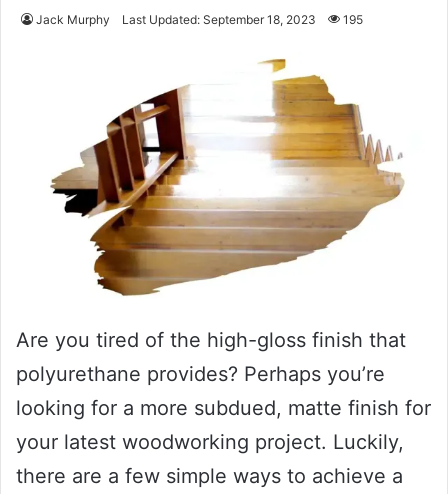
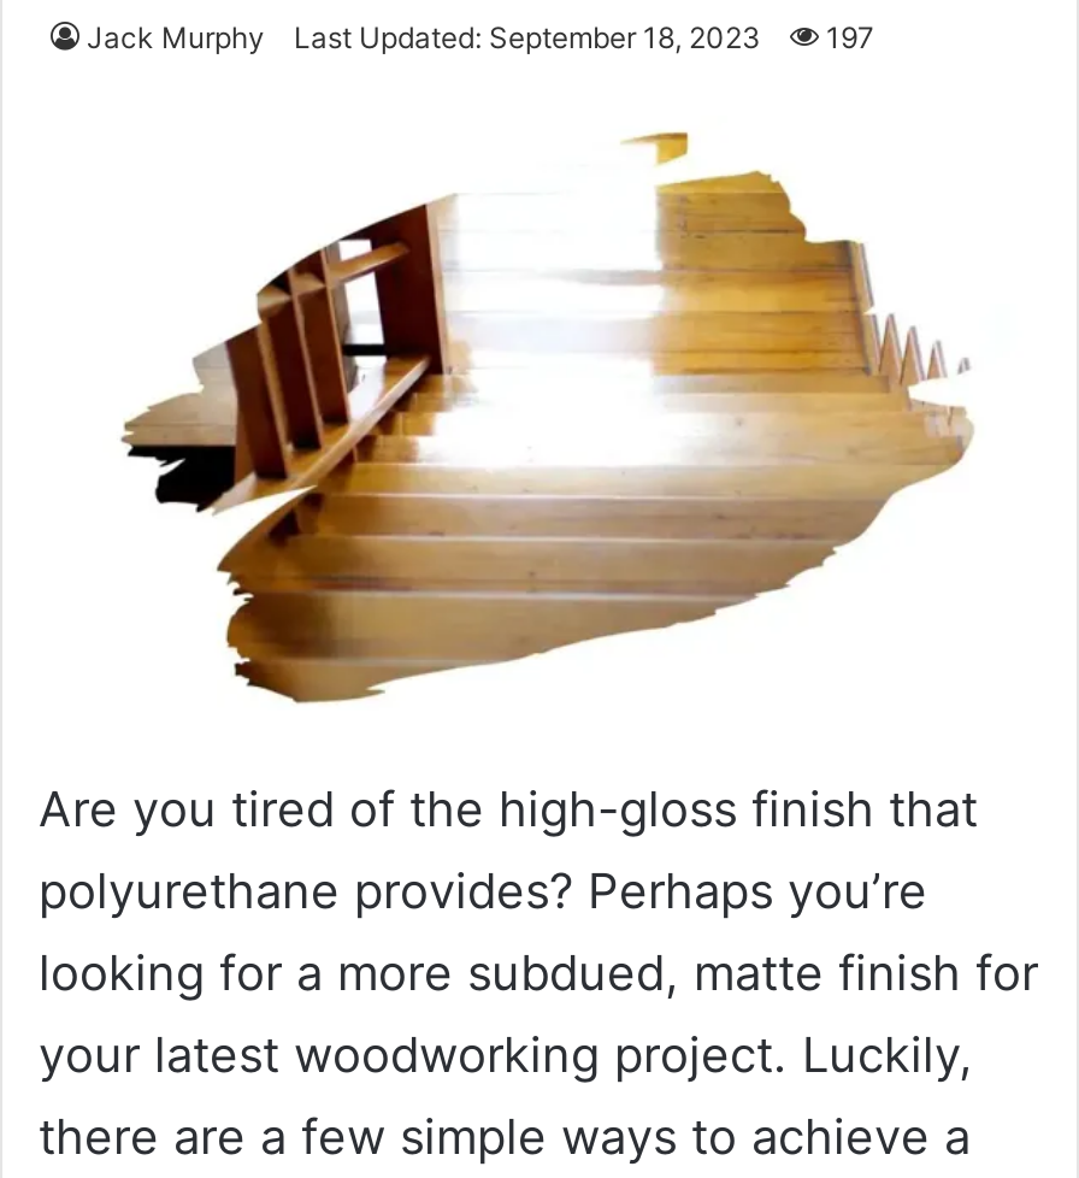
- Jack Murphy Last Updated: September 18, 2023 195
+ Jack Murphy Last Updated: September 18, 2023 197
